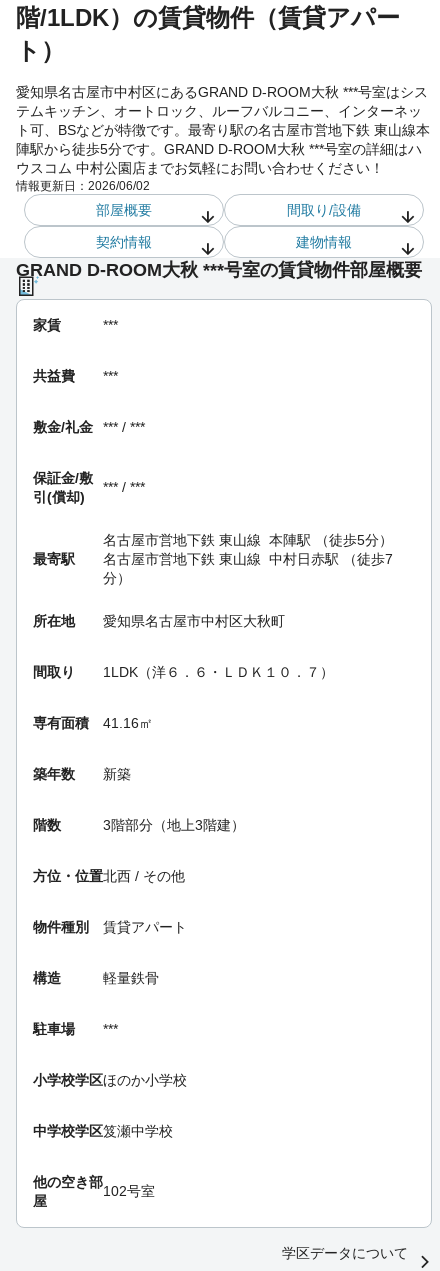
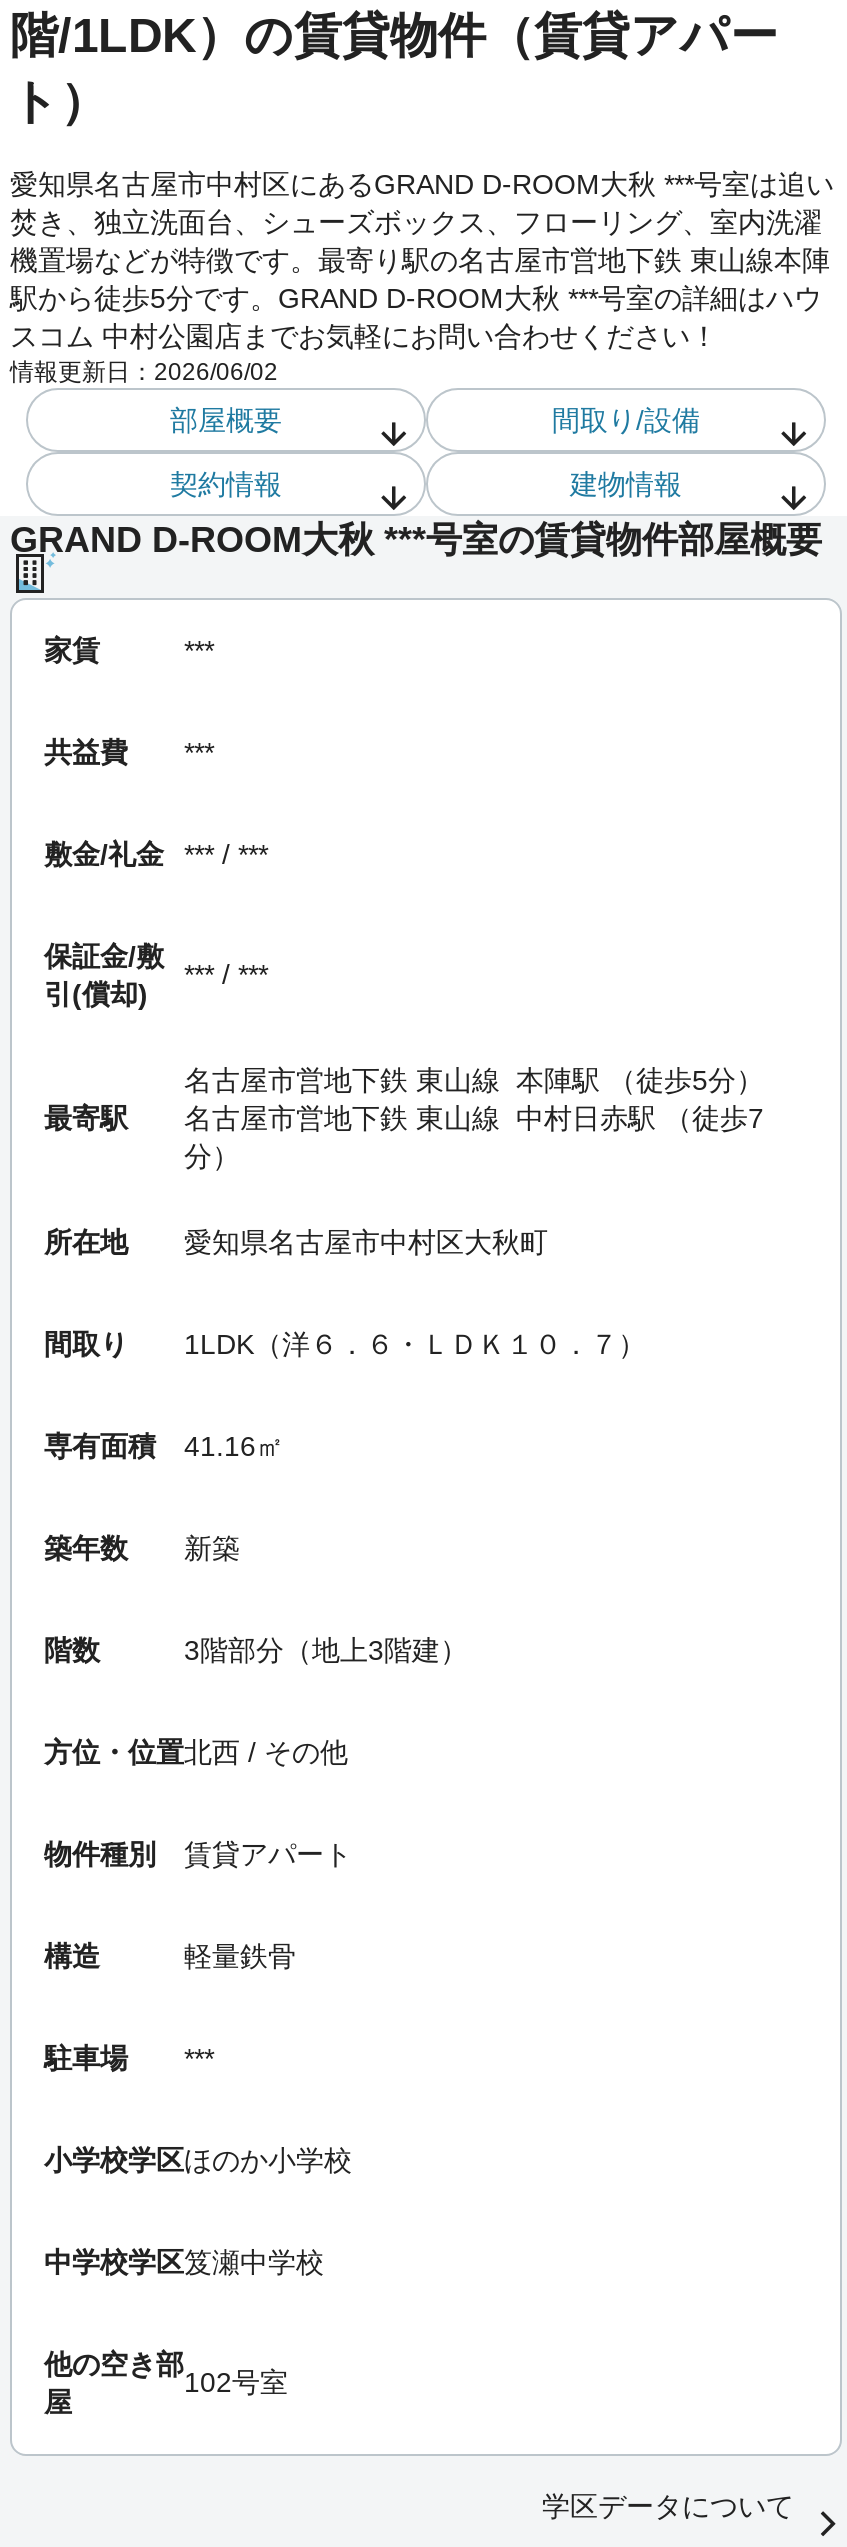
- 愛知県名古屋市中村区にあるGRAND D-ROOM大秋 ***号室はシス
- テムキッチン、オートロック、ルーフバルコニー、インターネッ
- ト可、BSなどが特徴です。最寄り駅の名古屋市営地下鉄 東山線本
- 陣駅から徒歩5分です。GRAND D-ROOM大秋 ***号室の詳細はハ
- ウスコム 中村公園店までお気軽にお問い合わせください！
+ 愛知県名古屋市中村区にあるGRAND D-ROOM大秋 ***号室は追い
+ 焚き、独立洗面台、シューズボックス、フローリング、室内洗濯
+ 機置場などが特徴です。最寄り駅の名古屋市営地下鉄 東山線本陣
+ 駅から徒歩5分です。GRAND D-ROOM大秋 ***号室の詳細はハウ
+ スコム 中村公園店までお気軽にお問い合わせください！
